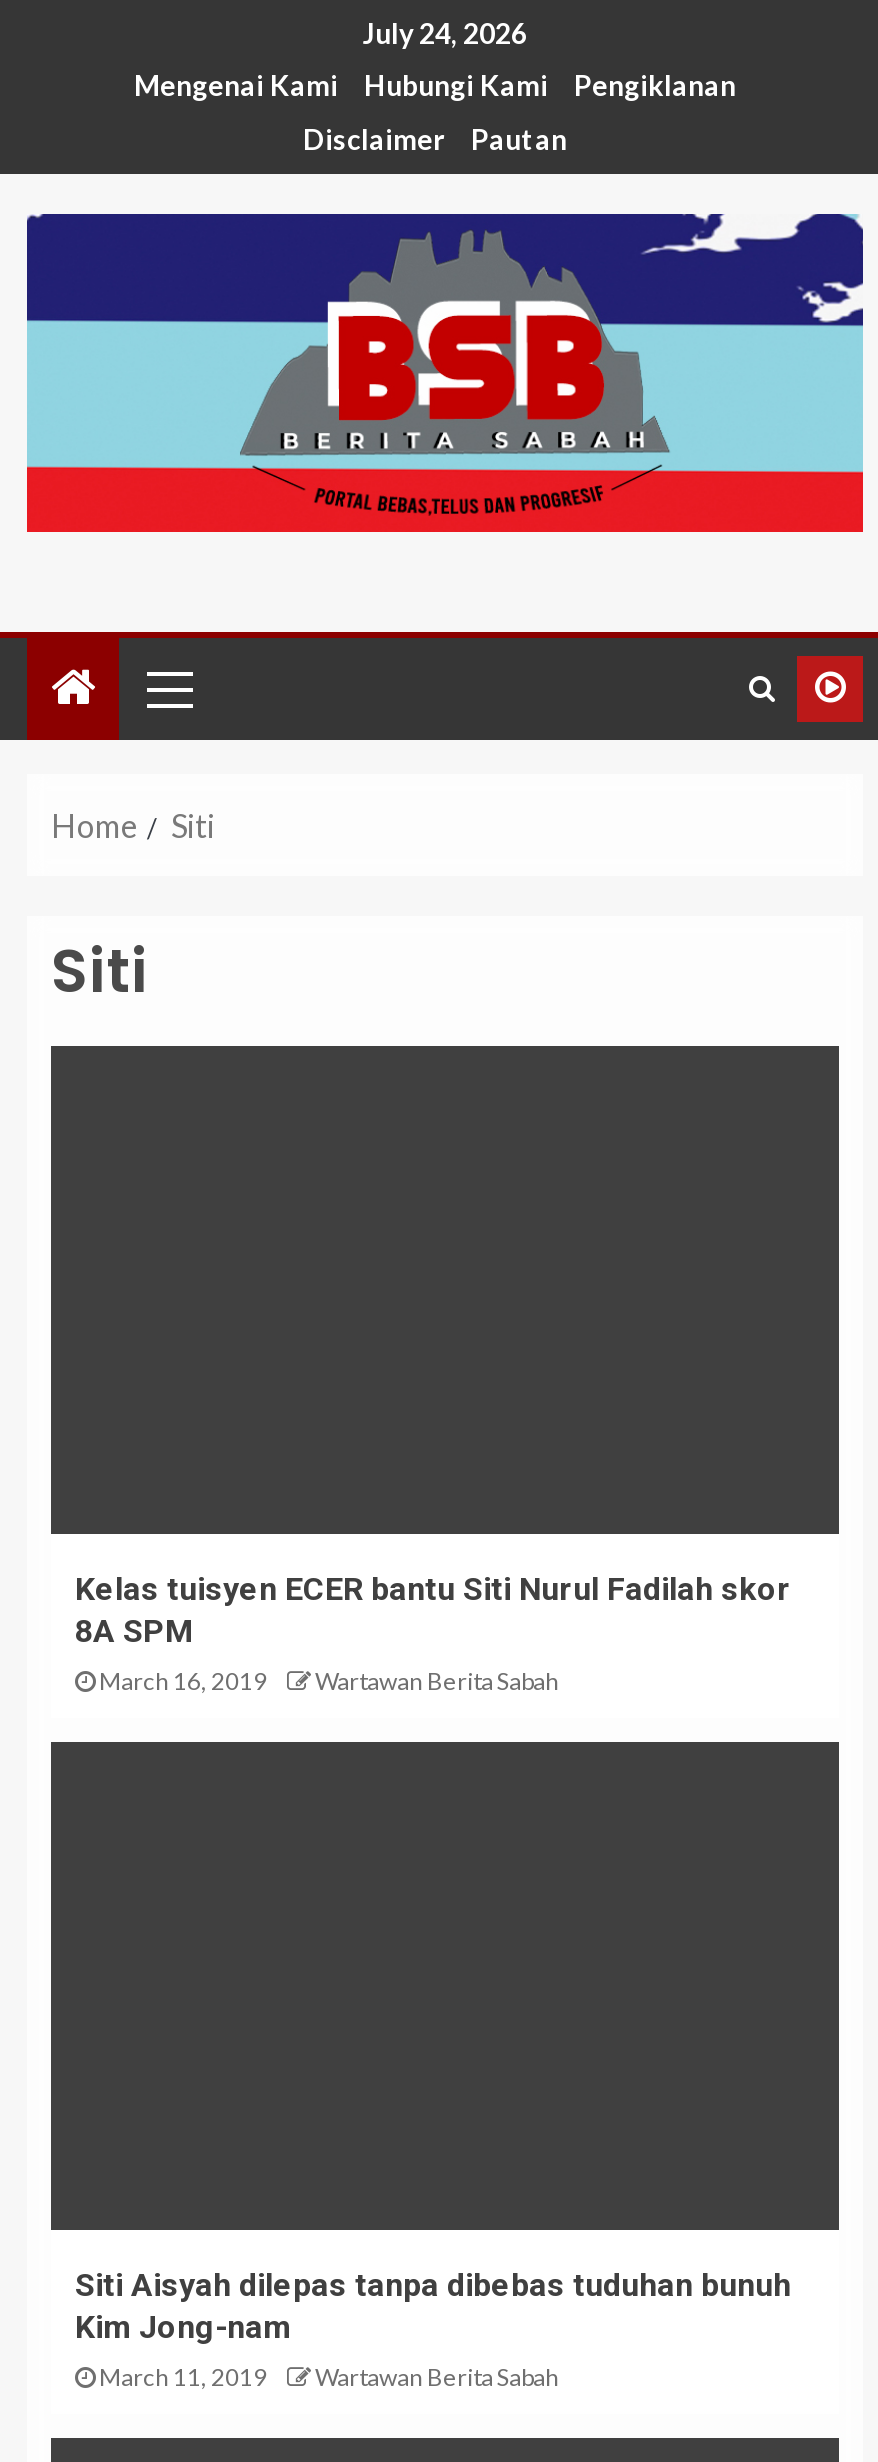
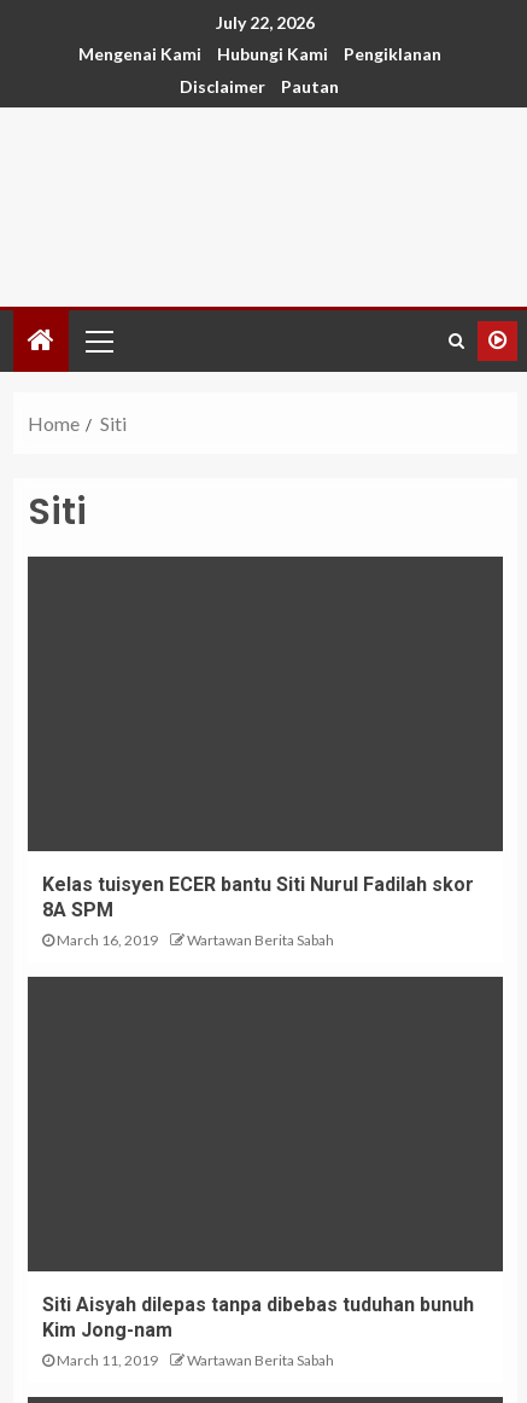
- July 24, 2026
+ July 22, 2026

- [image]
